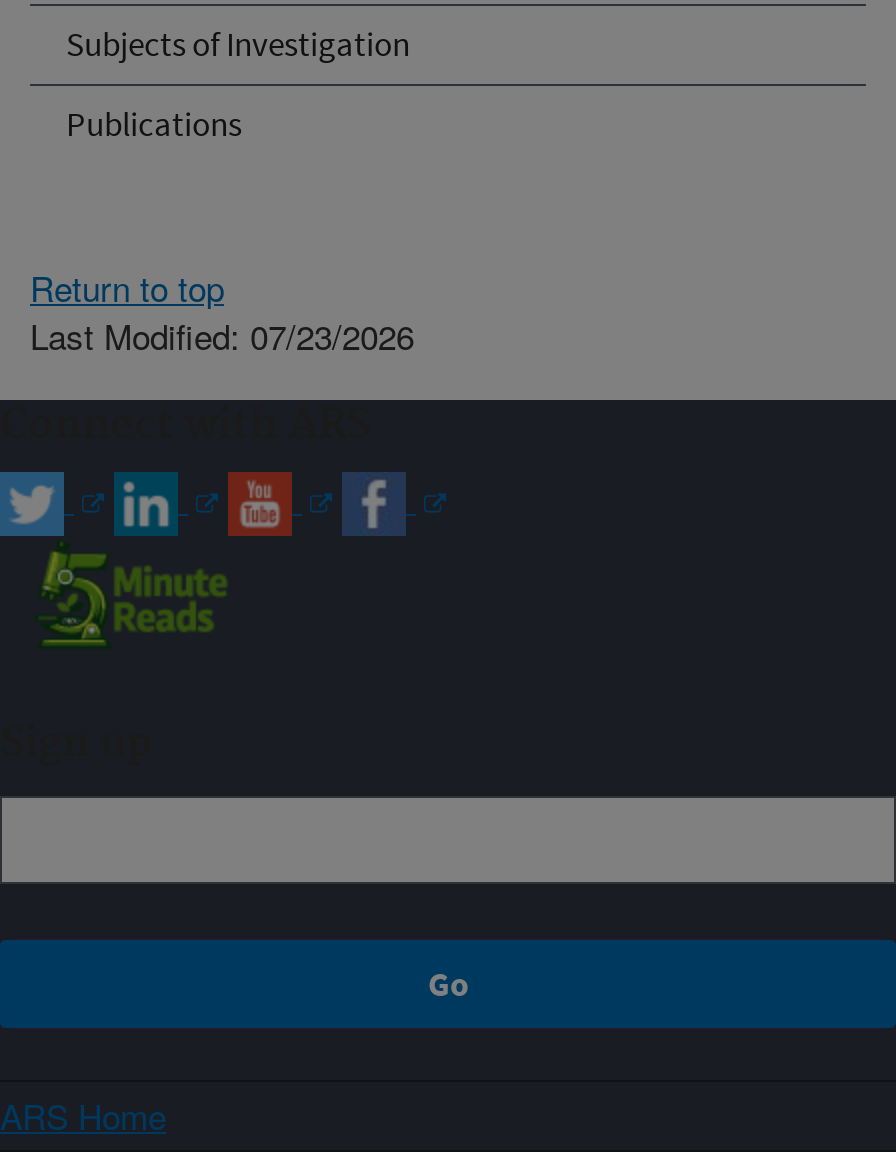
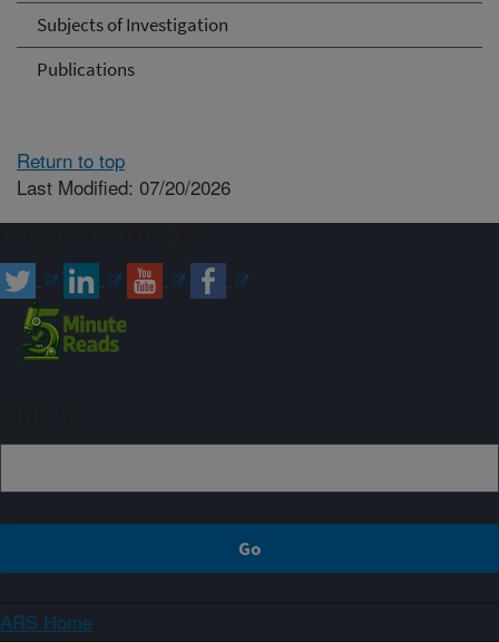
- Last Modified: 07/23/2026
+ Last Modified: 07/20/2026
